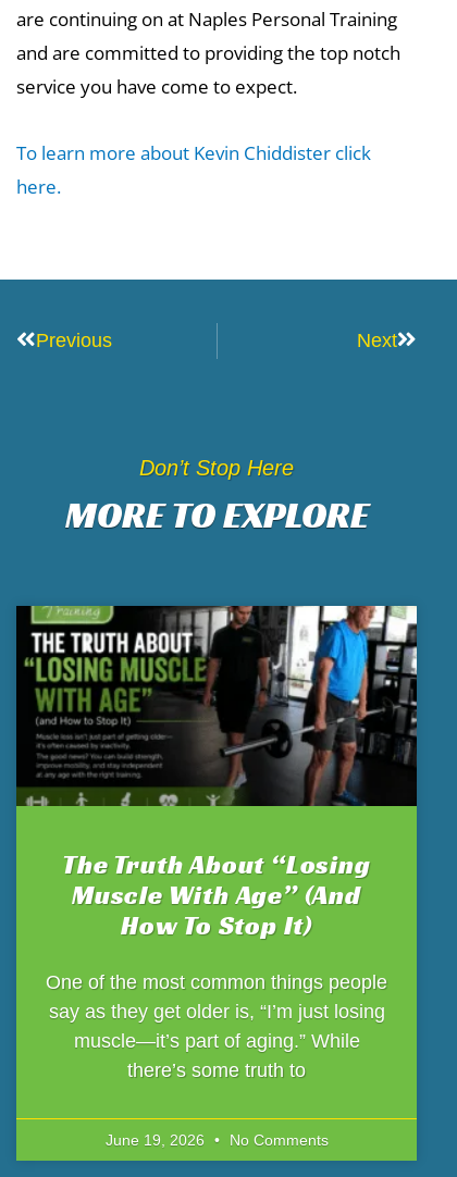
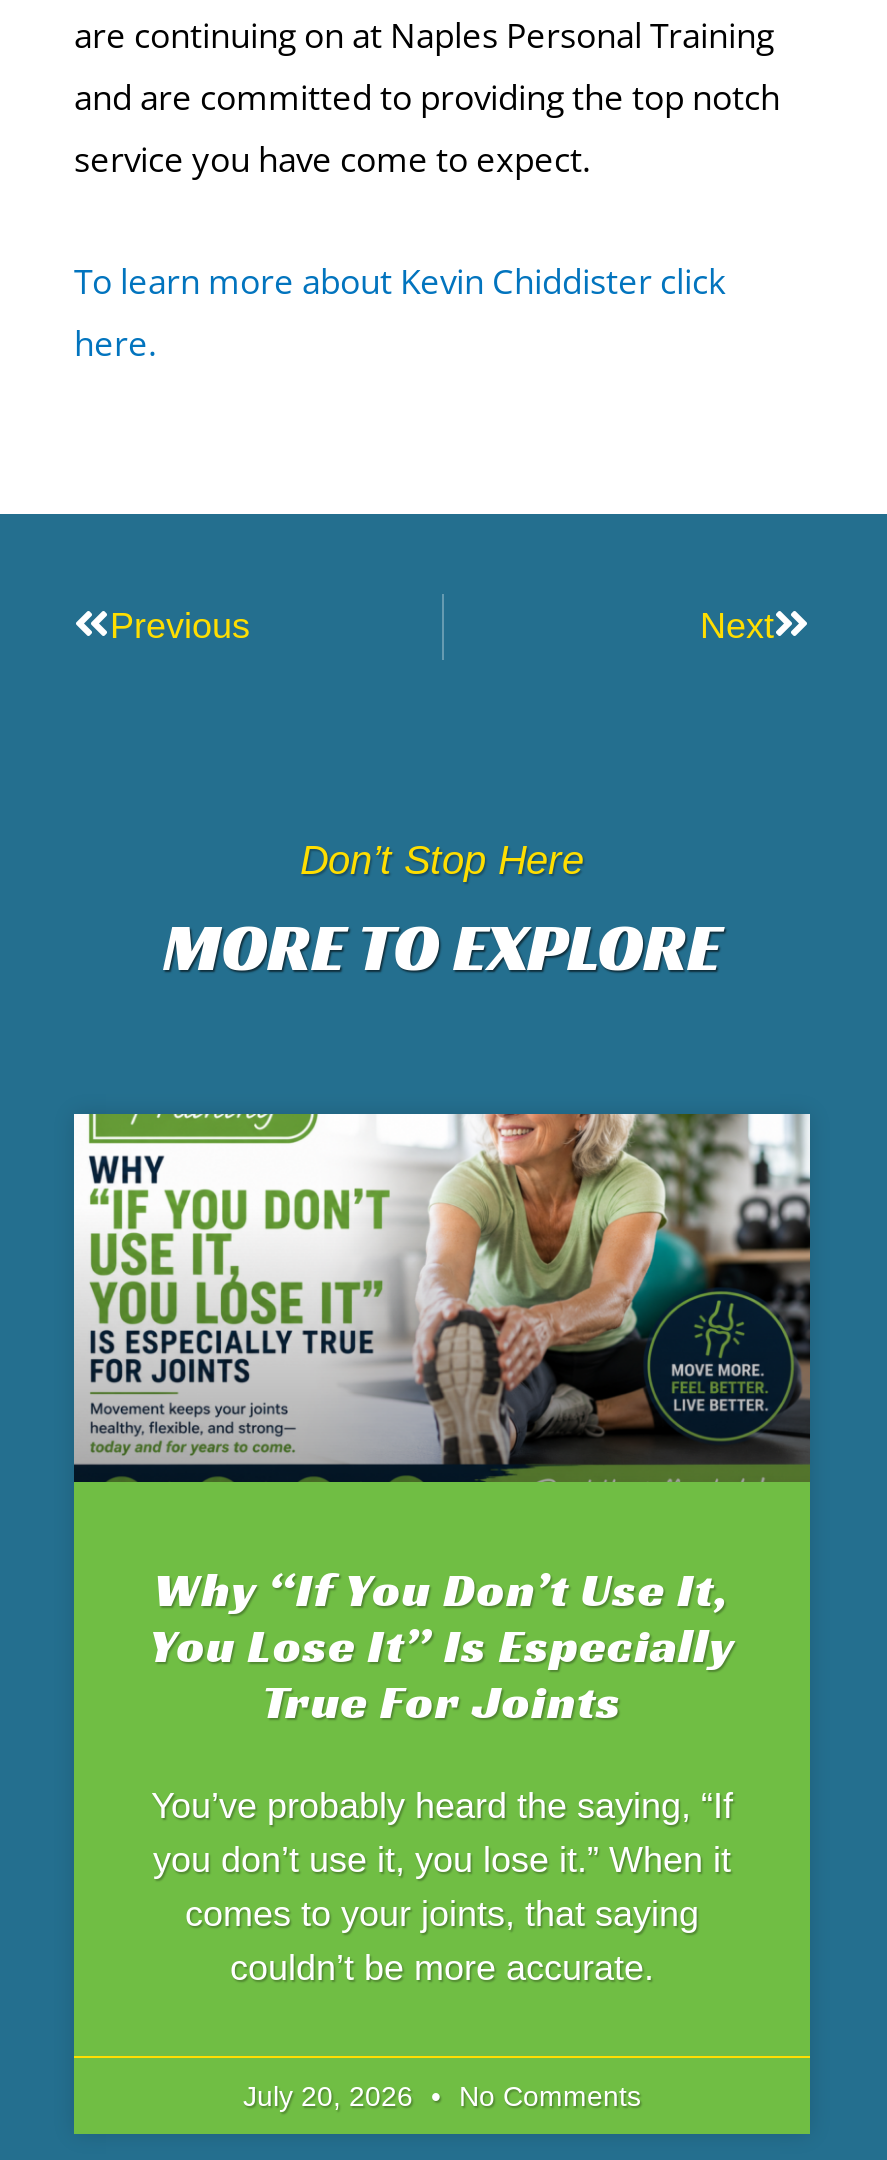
- [image]
- The Truth About “Losing
- Muscle With Age” (and
- How To Stop It)
+ [image]
+ Why “If You Don’t Use It,
+ You Lose It” Is Especially
+ True For Joints

- One of the most common things people
- say as they get older is, “I’m just losing
- muscle—it’s part of aging.” While
- there’s some truth to
+ You’ve probably heard the saying, “If
+ you don’t use it, you lose it.” When it
+ comes to your joints, that saying
+ couldn’t be more accurate.

- June 19, 2026 No Comments
+ July 20, 2026 No Comments
